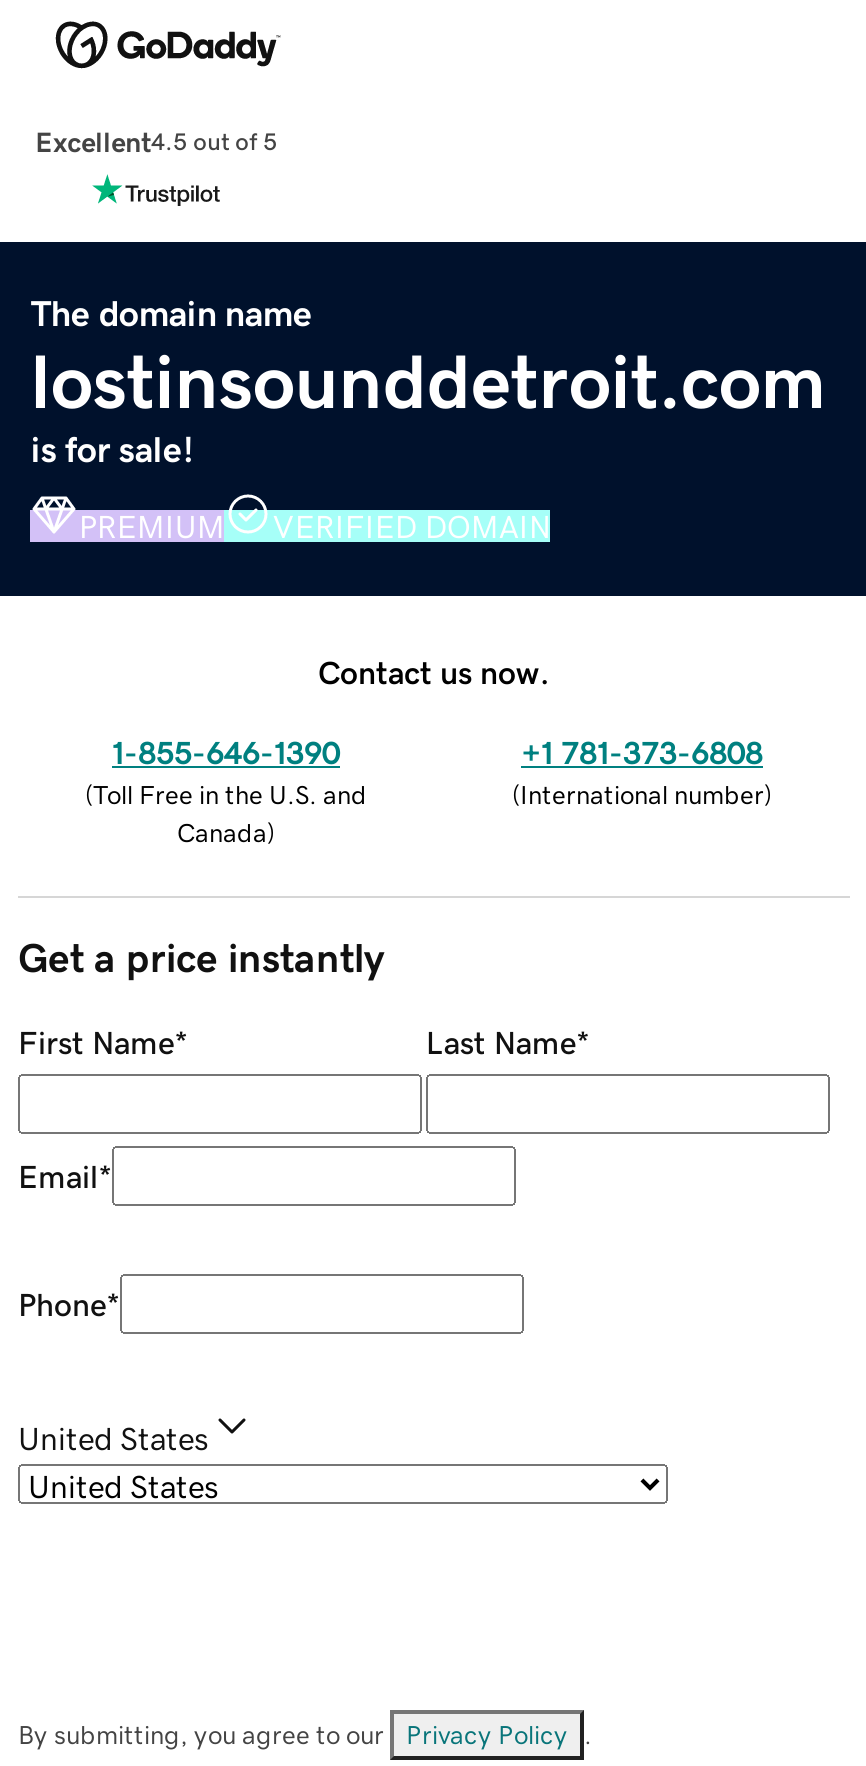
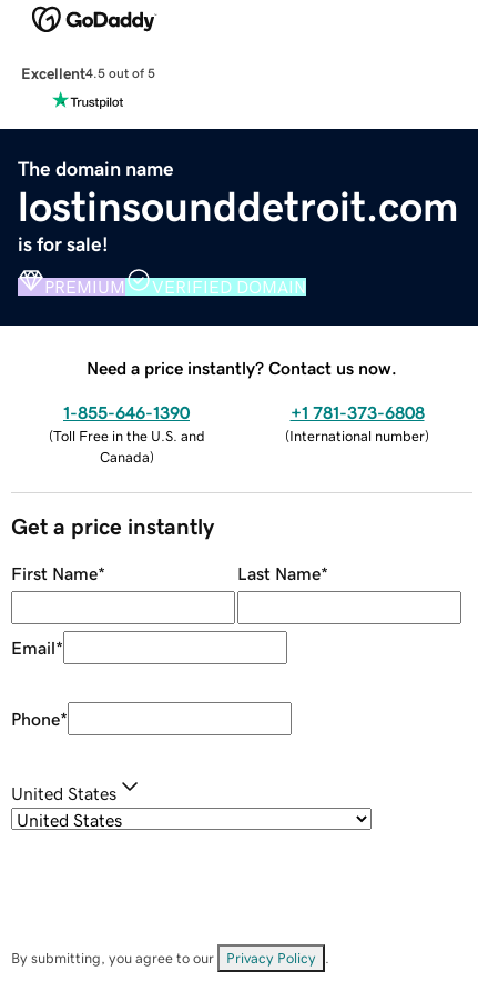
- Contact us now.
+ Need a price instantly? Contact us now.
